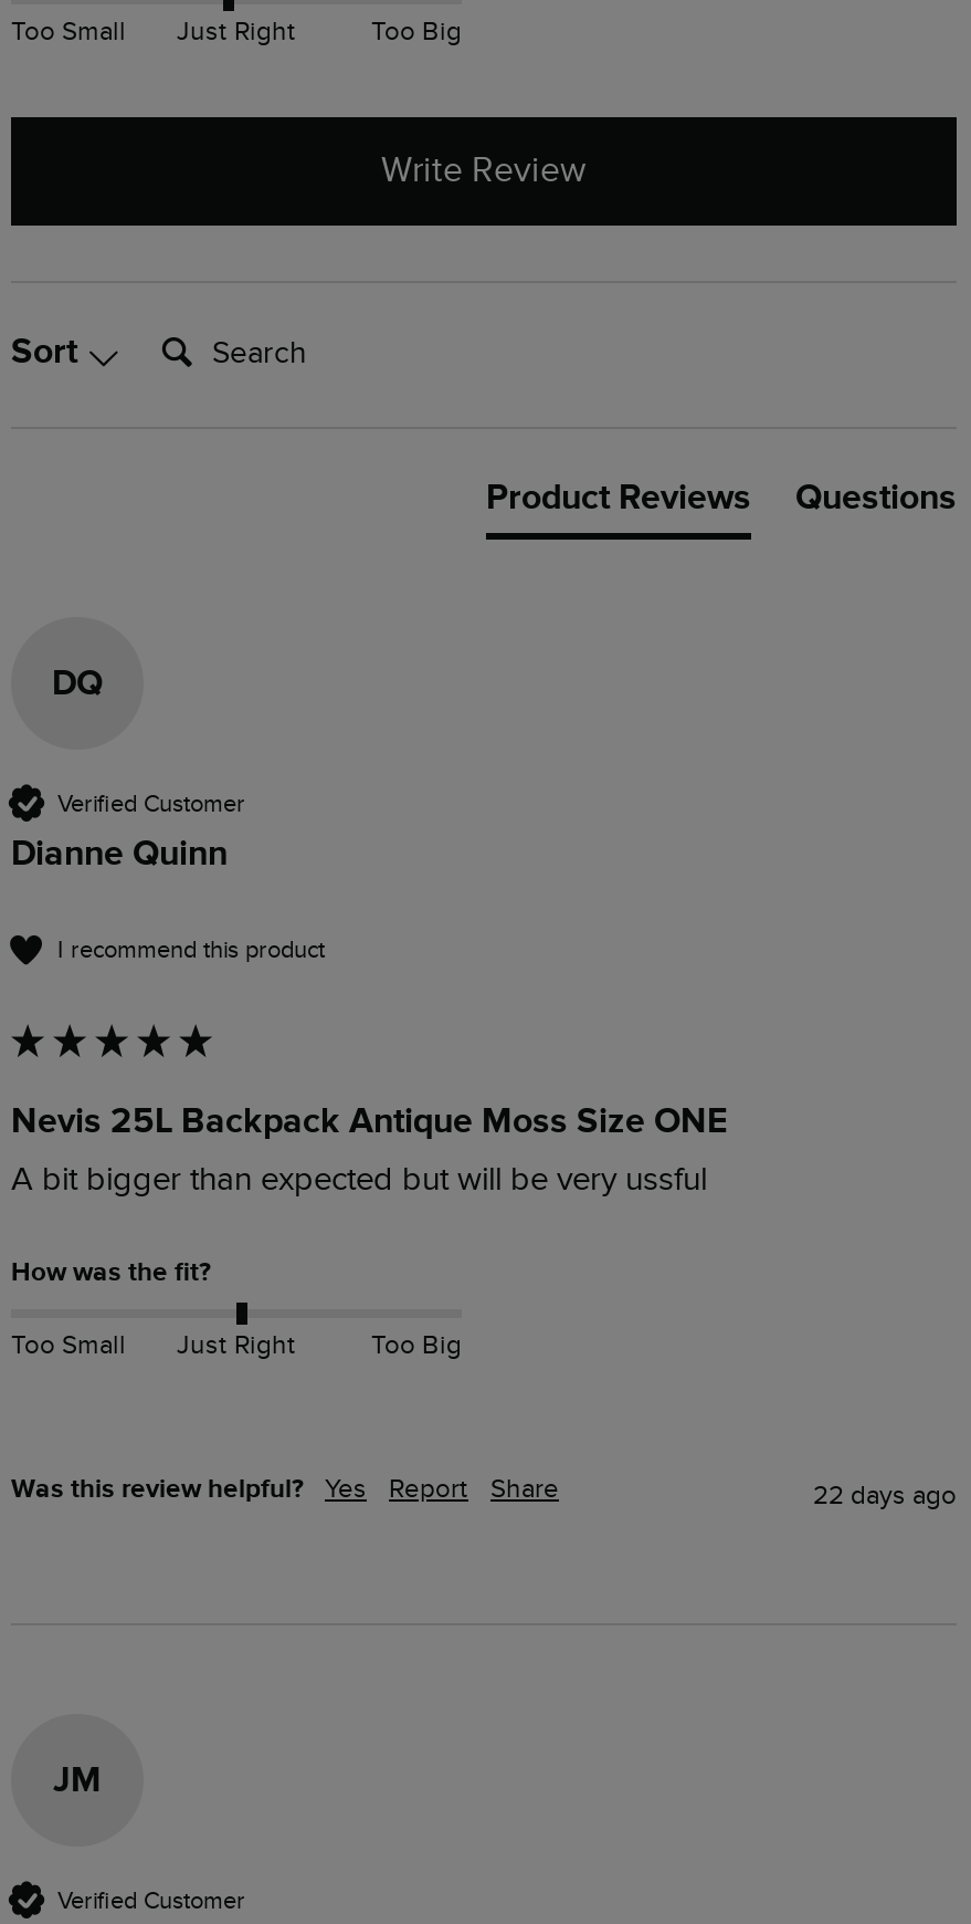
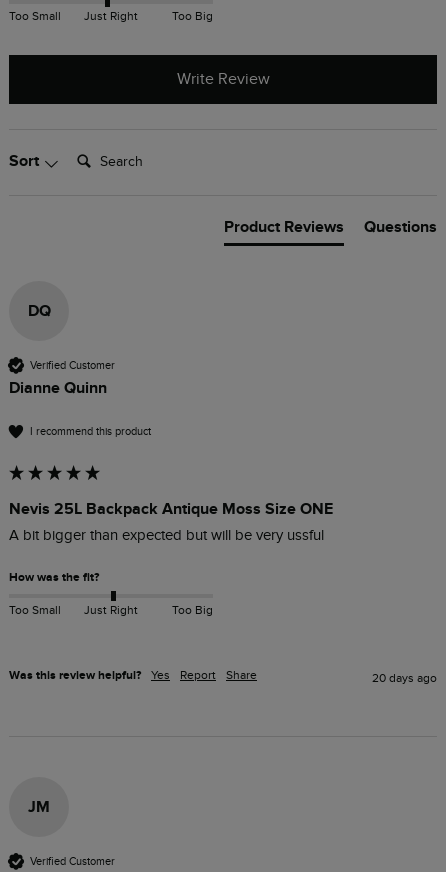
- 22 days ago
+ 20 days ago
